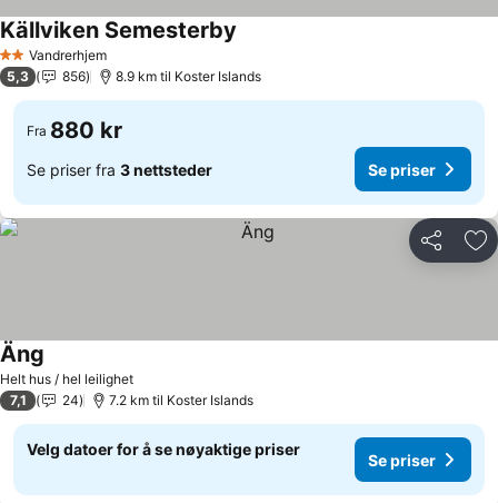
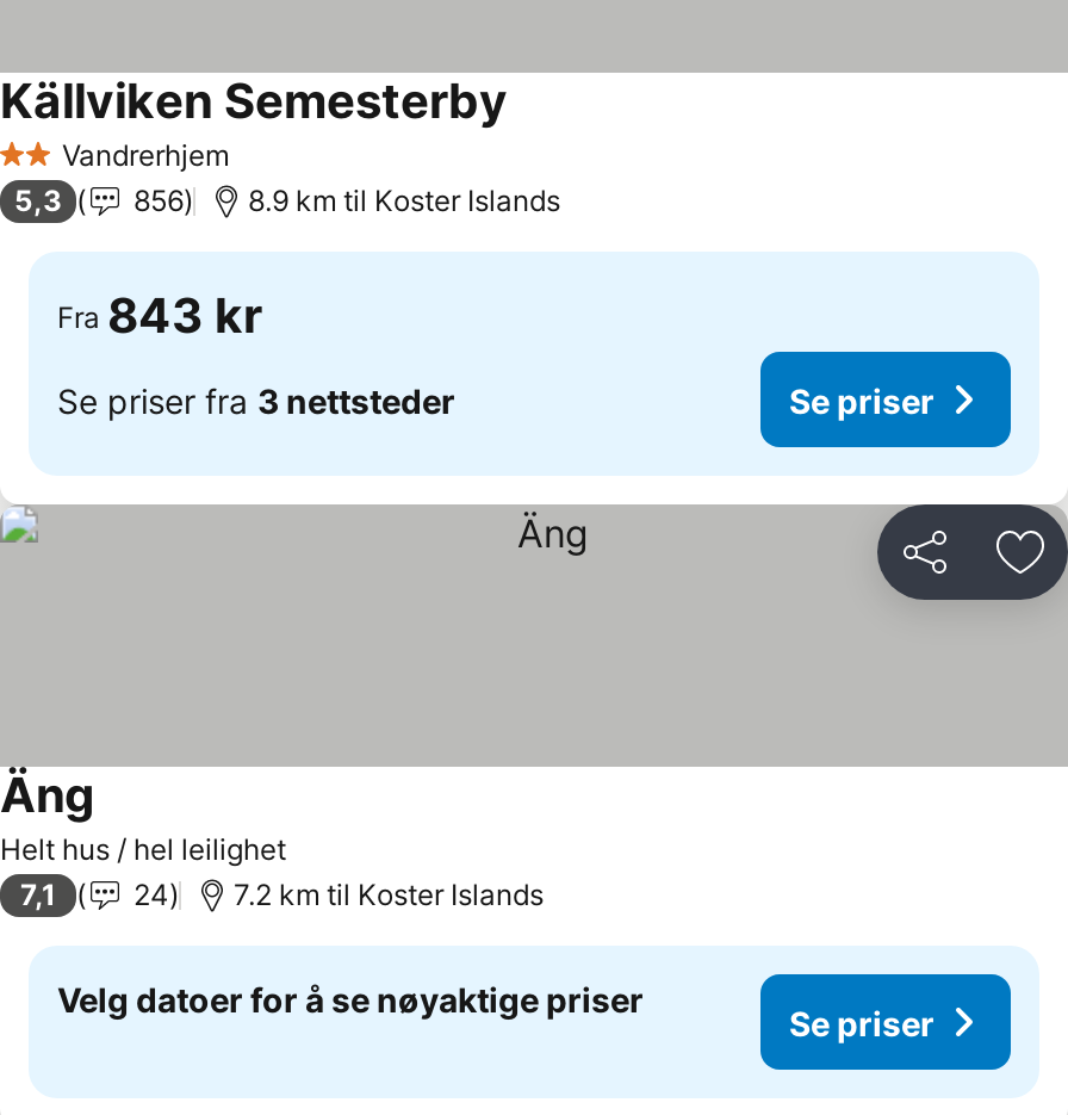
- Fra 880 kr
+ Fra 843 kr
